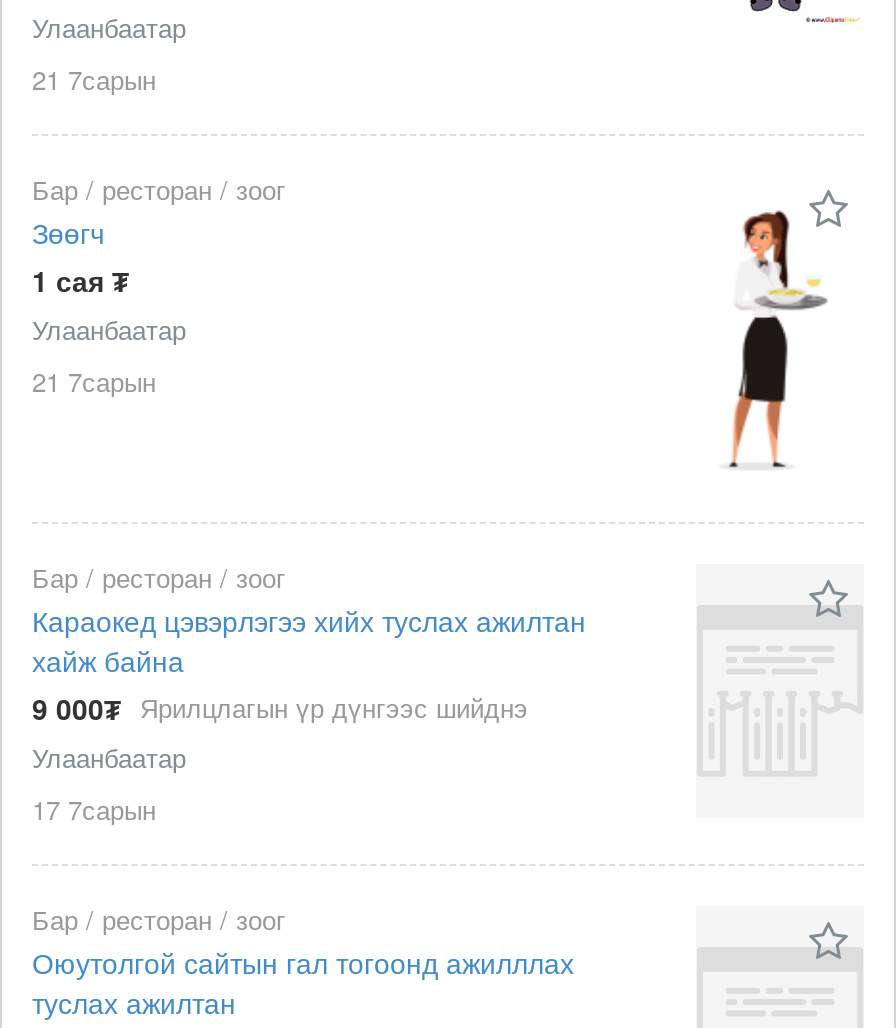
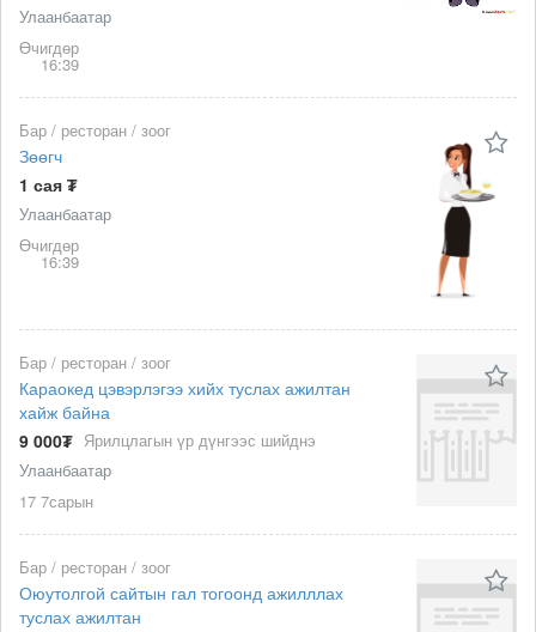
- 21 7сарын
+ Өчигдөр
+ 16:39

- 21 7сарын
+ Өчигдөр
+ 16:39
